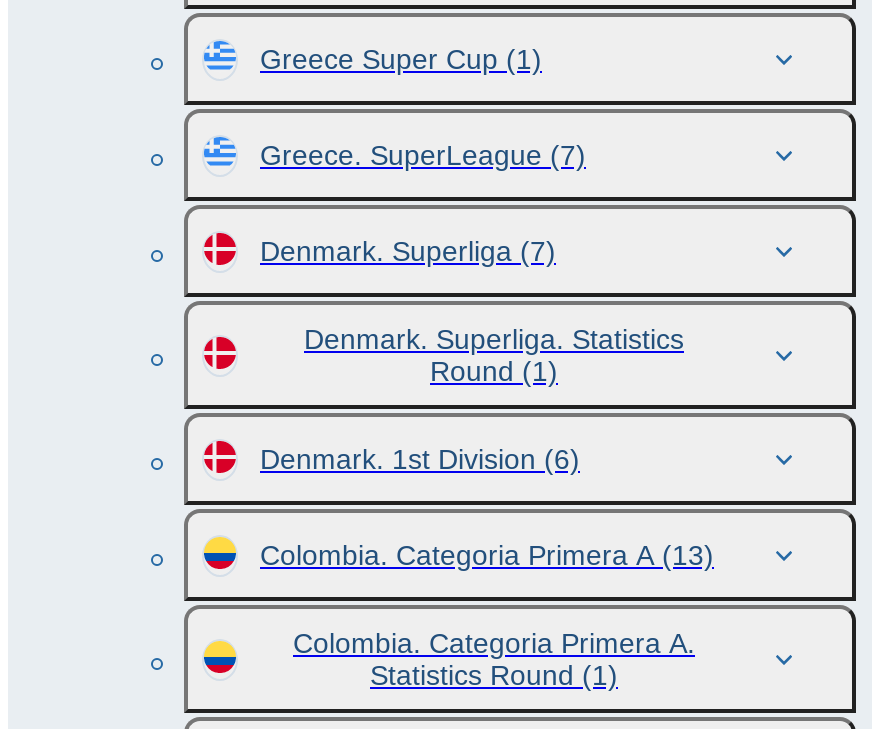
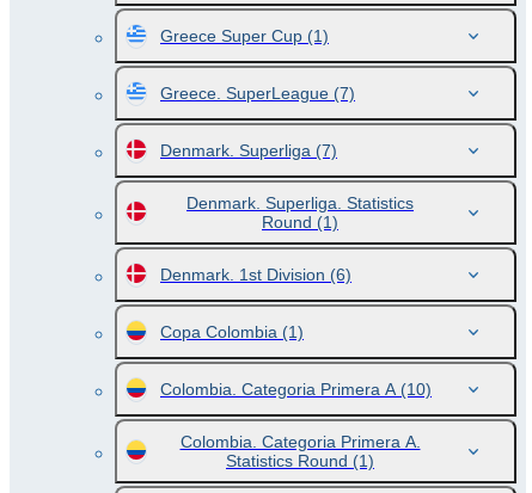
- Colombia. Categoria Primera A (13)
+ Copa Colombia (1)
+ Colombia. Categoria Primera A (10)
